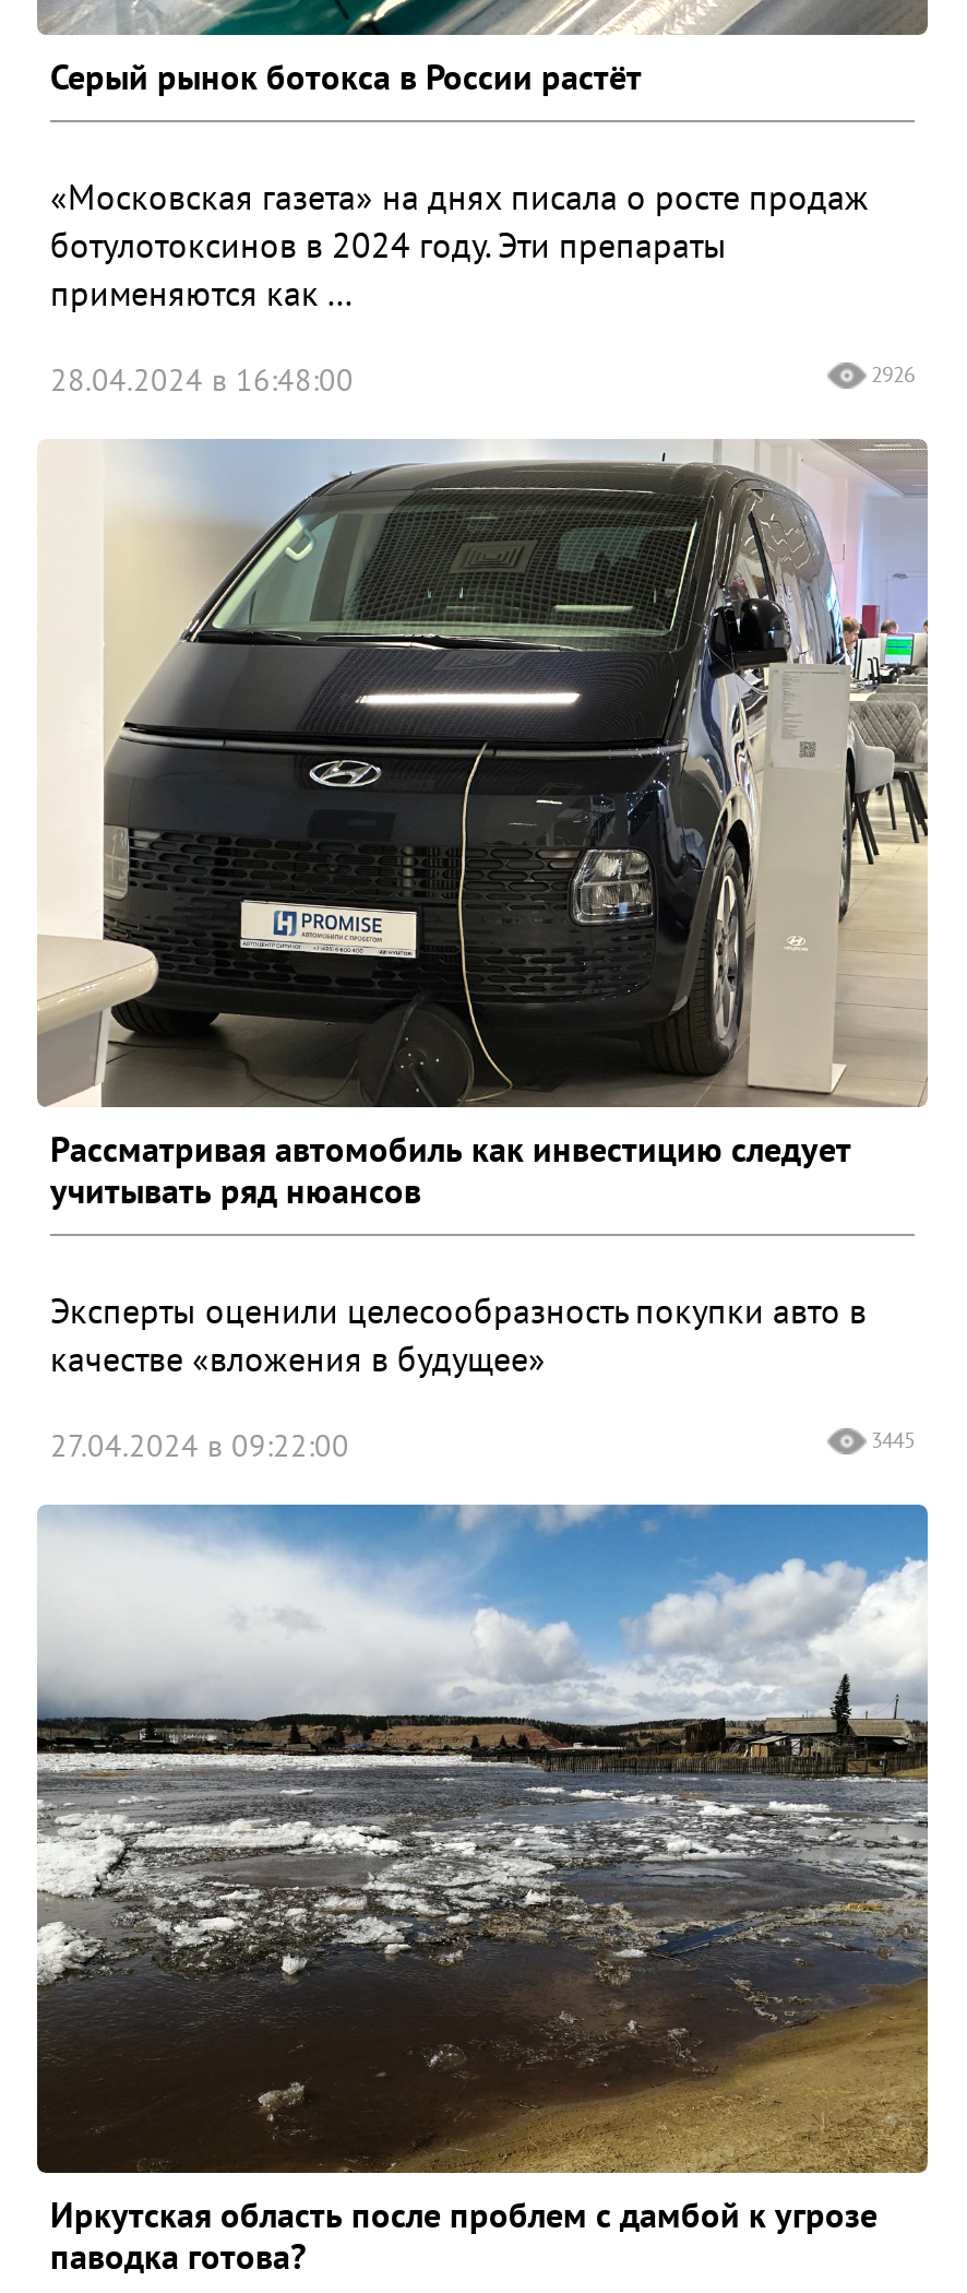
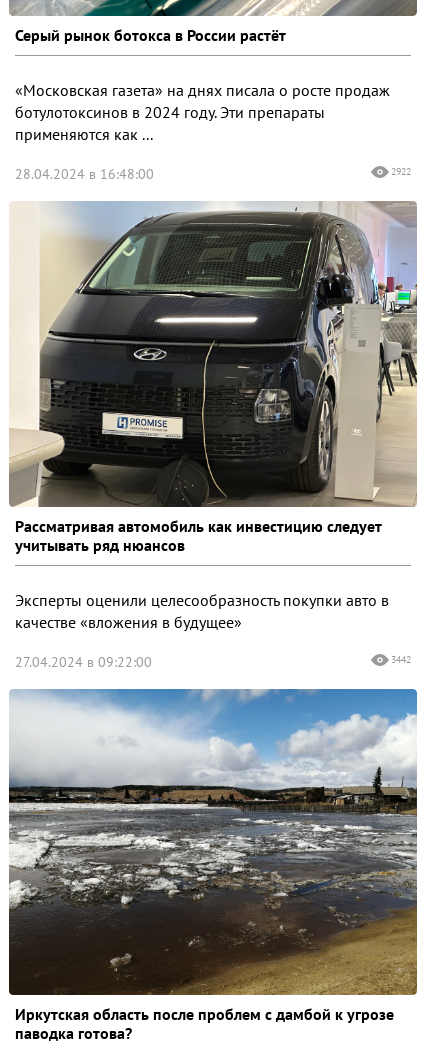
- 2926
+ 2922

- 3445
+ 3442
